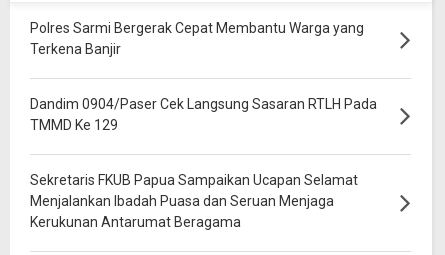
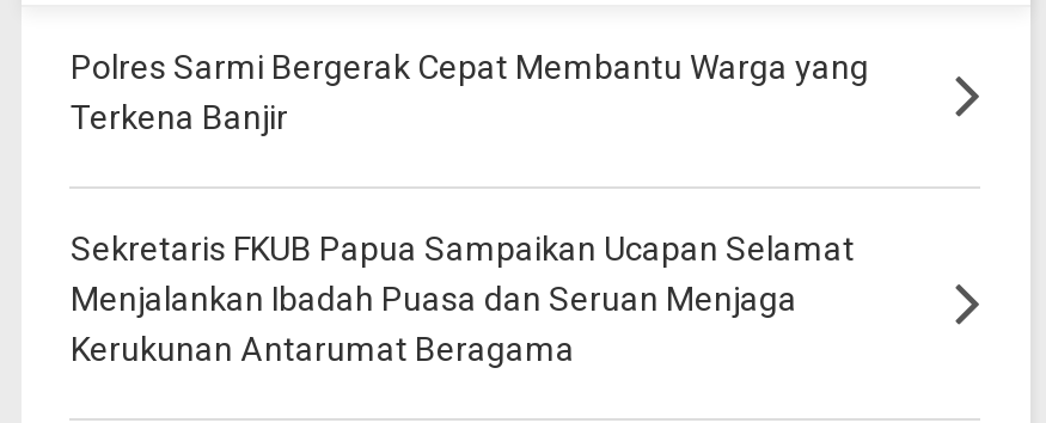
- Dandim 0904/Paser Cek Langsung Sasaran RTLH Pada
- TMMD Ke 129
